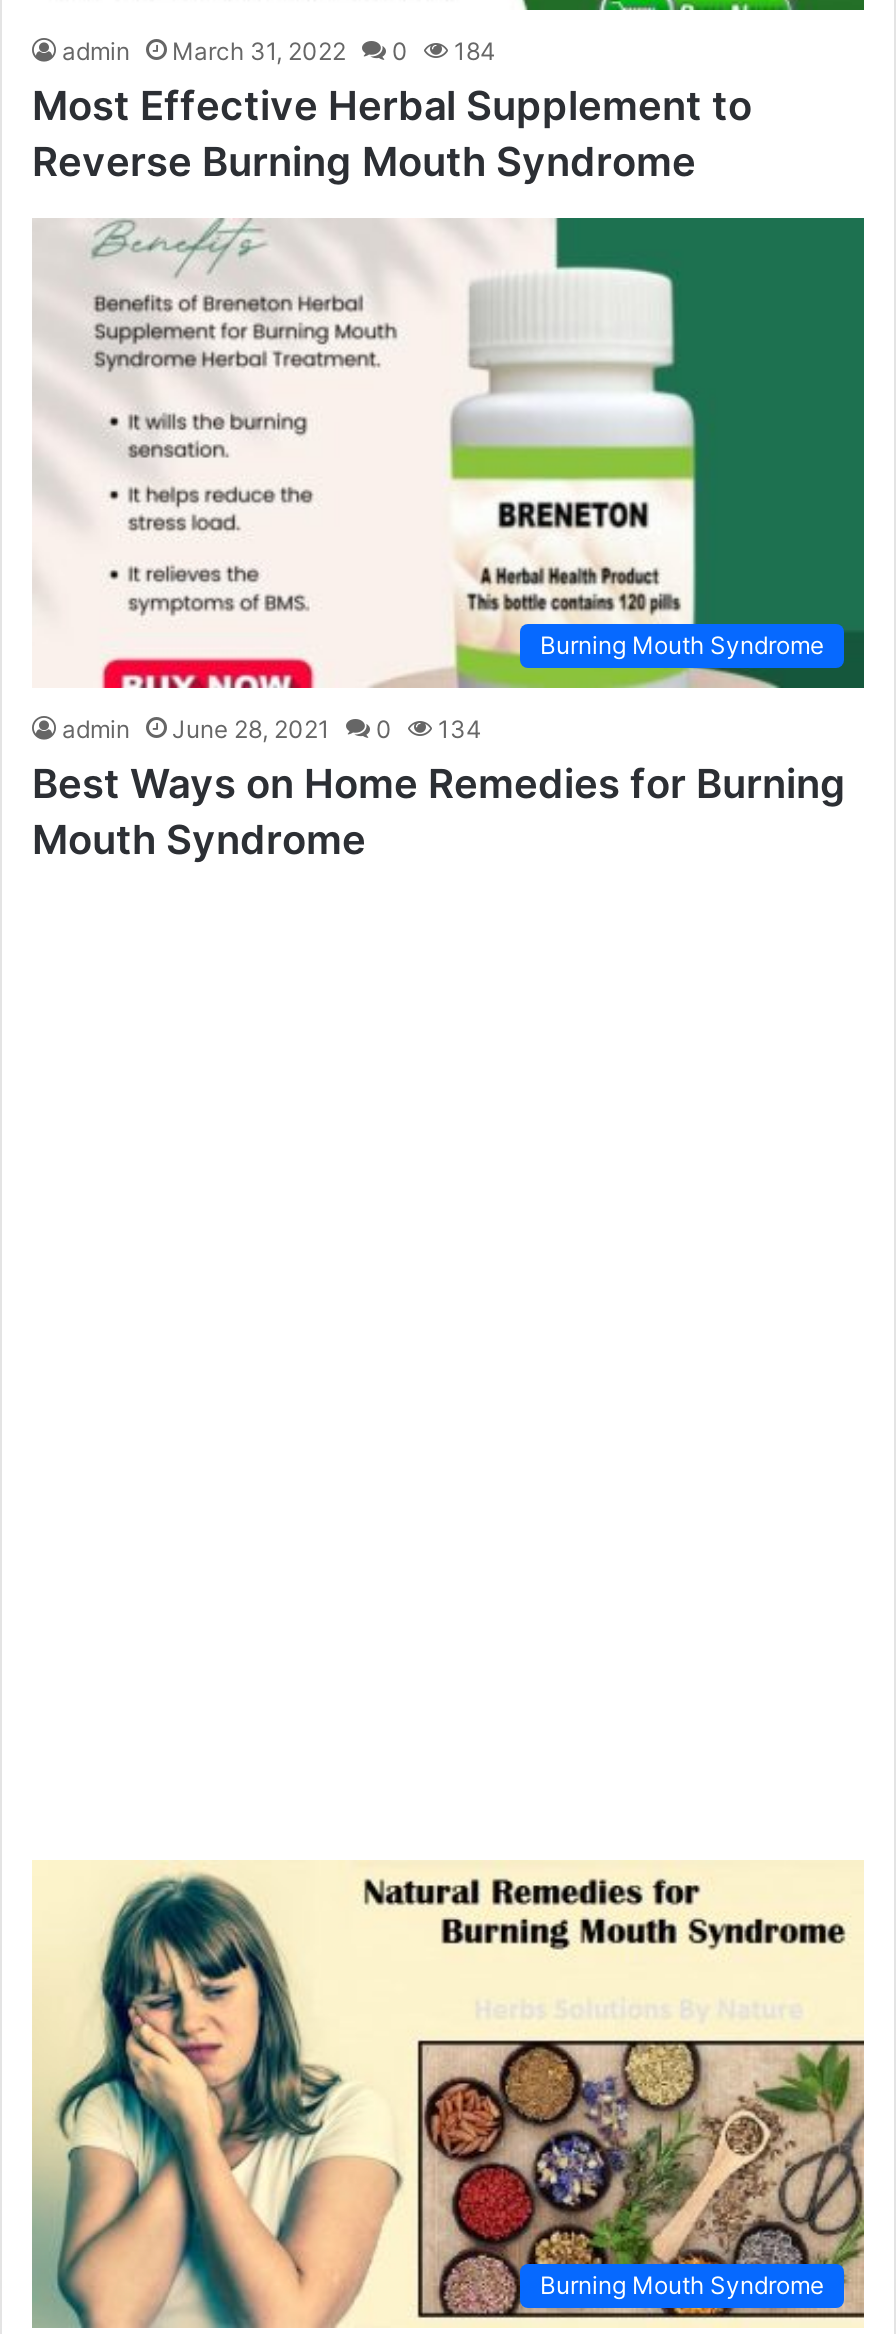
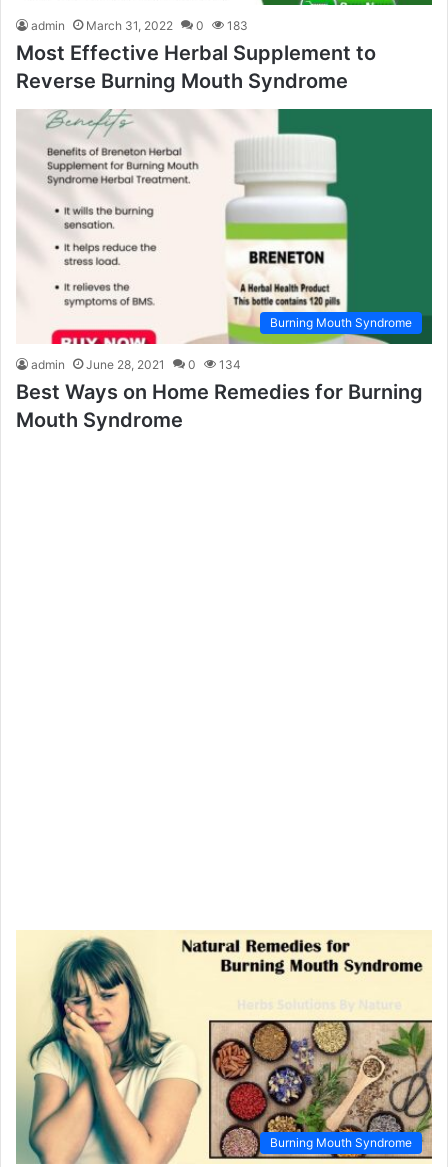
- admin March 31, 2022 0 184
+ admin March 31, 2022 0 183
